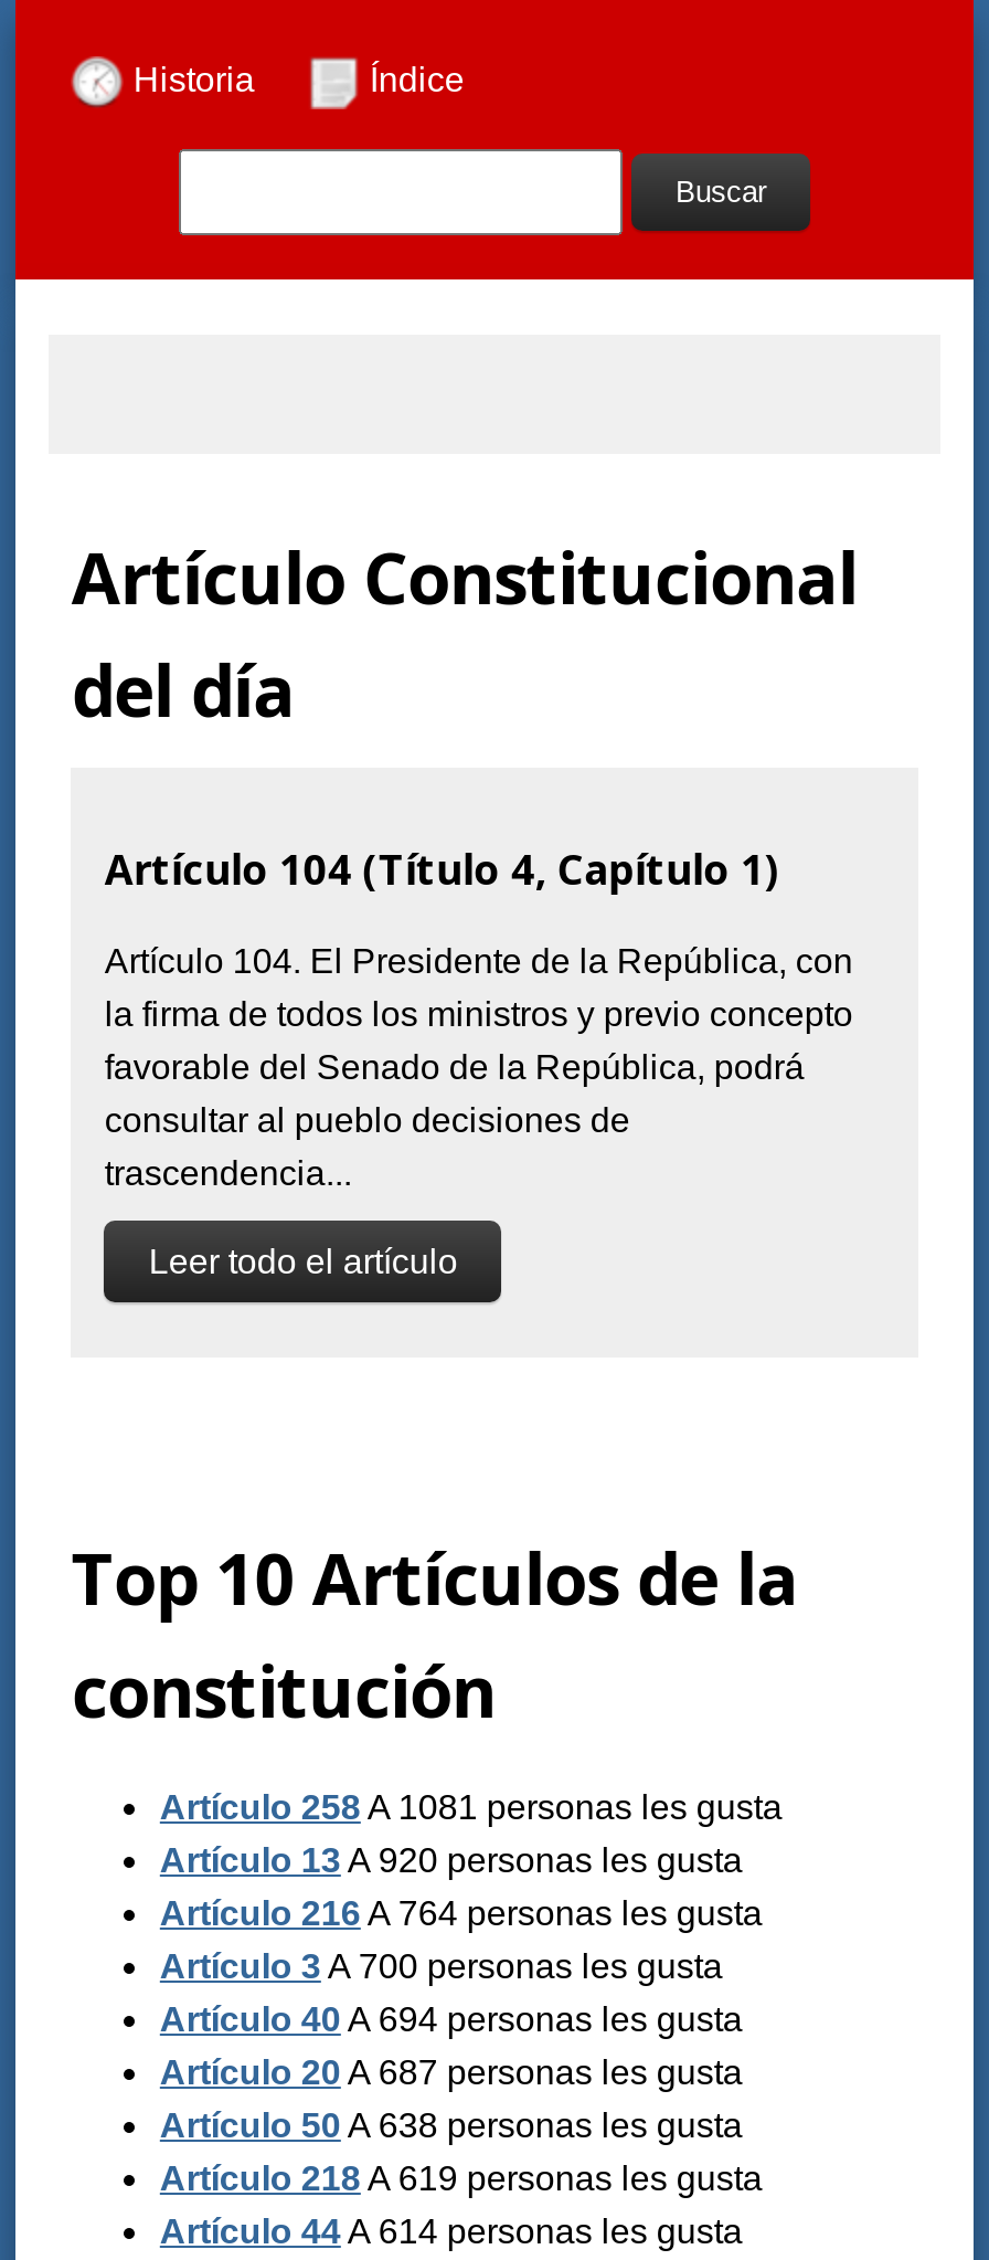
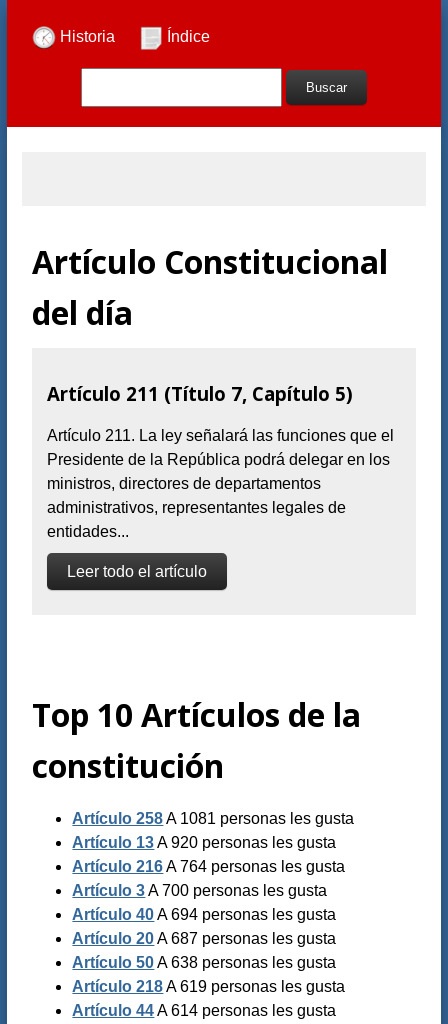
- Artículo 104 (Título 4, Capítulo 1)
+ Artículo 211 (Título 7, Capítulo 5)

- Artículo 104. El Presidente de la República, con
- la firma de todos los ministros y previo concepto
- favorable del Senado de la República, podrá
- consultar al pueblo decisiones de
- trascendencia...
+ Artículo 211. La ley señalará las funciones que el
+ Presidente de la República podrá delegar en los
+ ministros, directores de departamentos
+ administrativos, representantes legales de
+ entidades...
